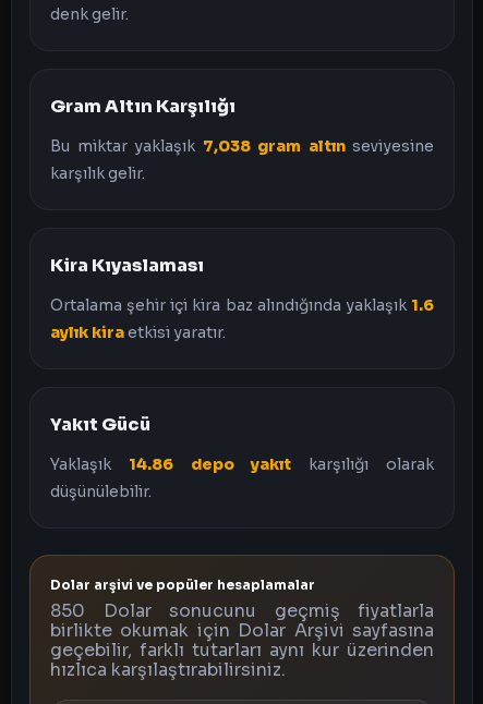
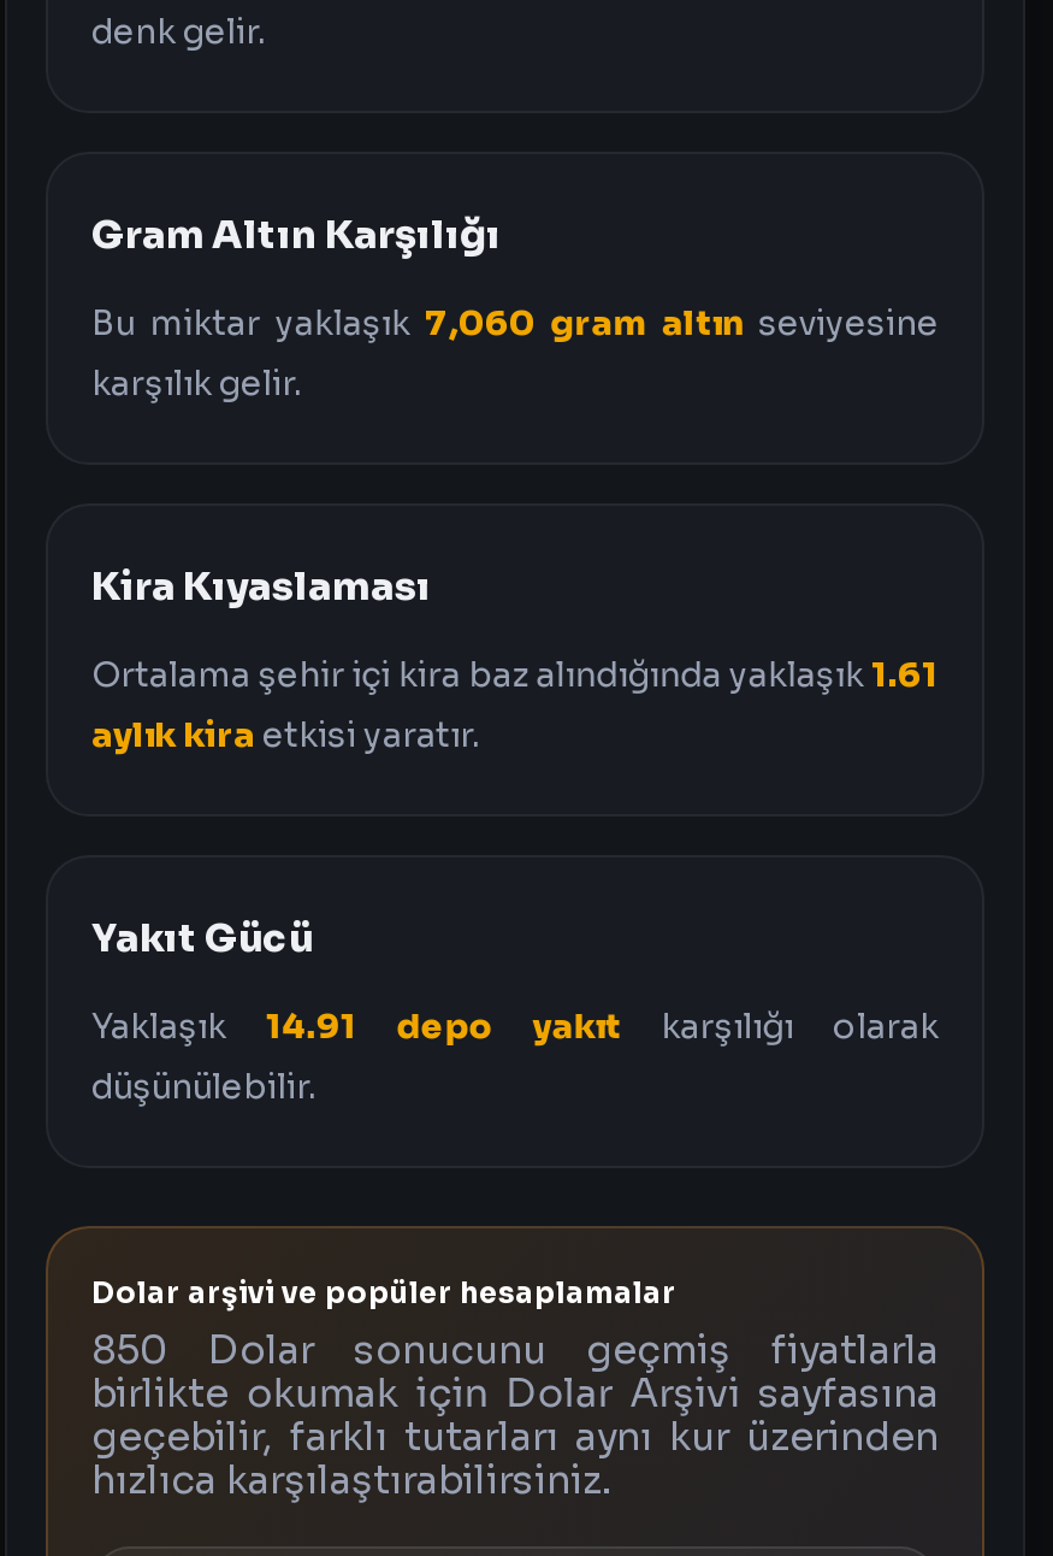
- Bu miktar yaklaşık 7,038 gram altın seviyesine
+ Bu miktar yaklaşık 7,060 gram altın seviyesine

- Ortalama şehir içi kira baz alındığında yaklaşık 1.6
+ Ortalama şehir içi kira baz alındığında yaklaşık 1.61

- Yaklaşık 14.86 depo yakıt karşılığı olarak
+ Yaklaşık 14.91 depo yakıt karşılığı olarak
